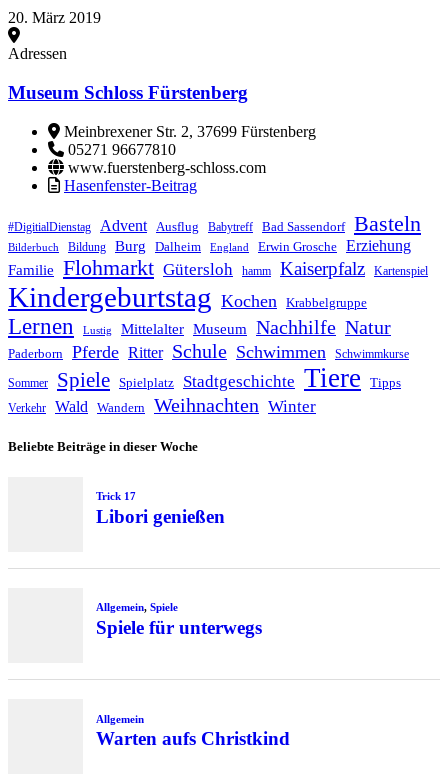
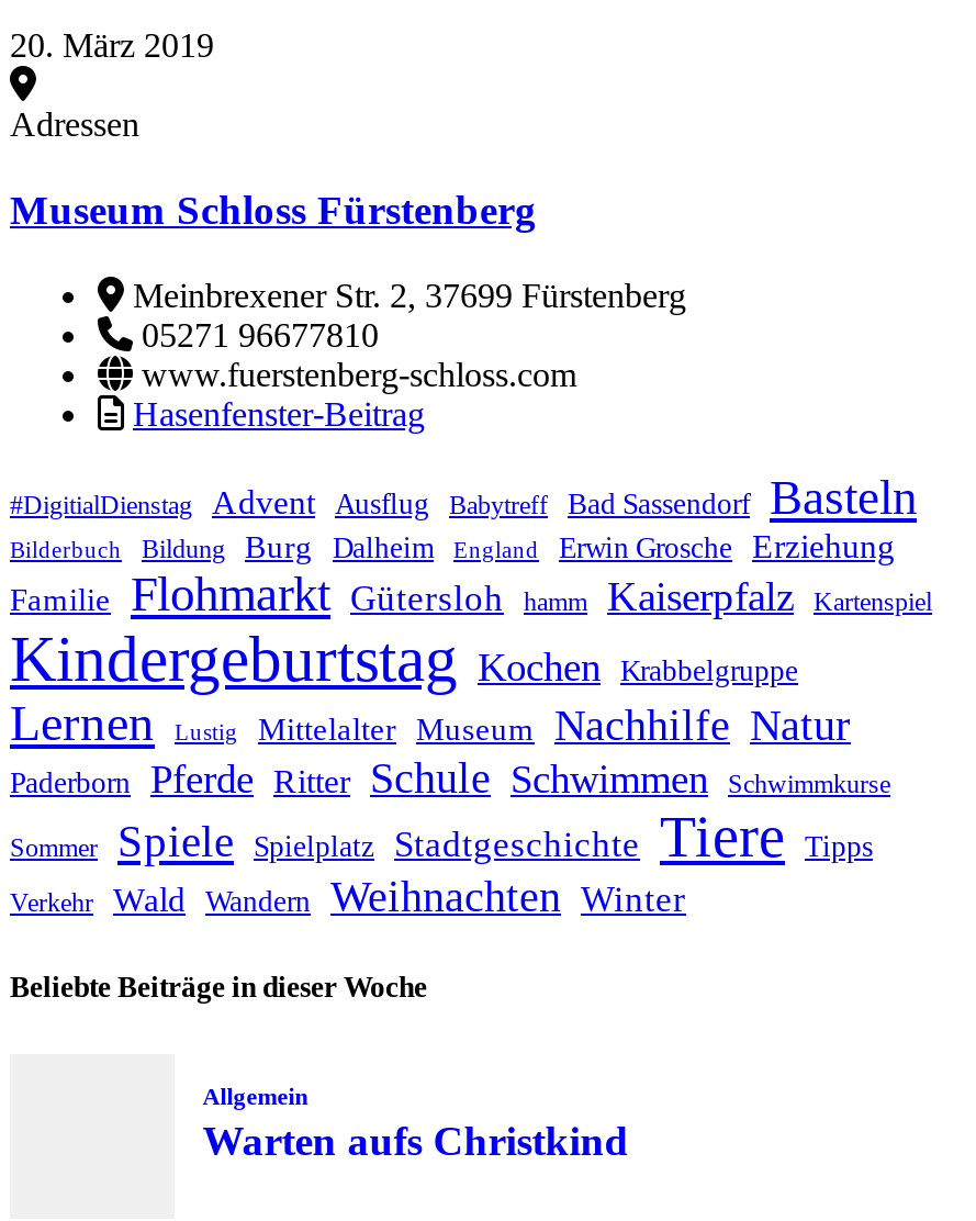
- Trick 17
- Libori genießen

- Allgemein, Spiele
- Spiele für unterwegs
